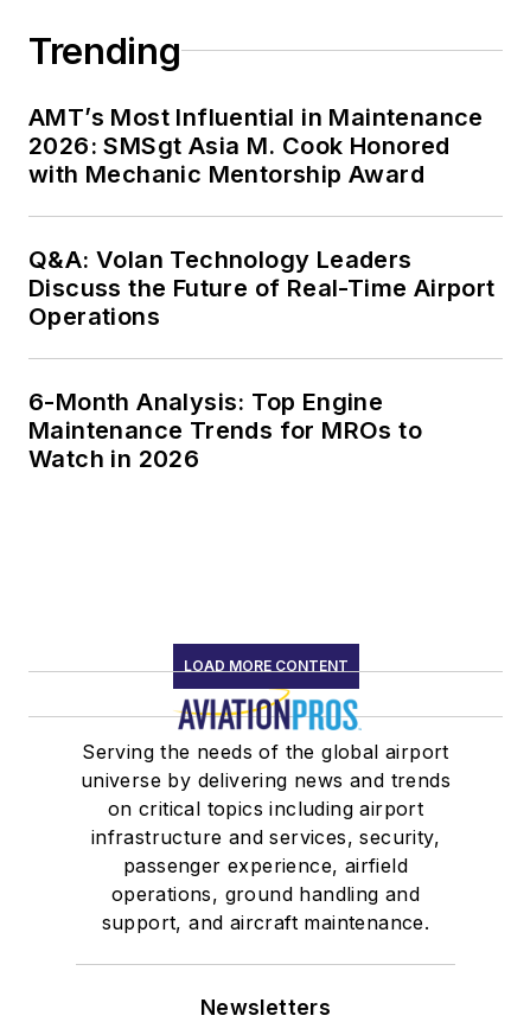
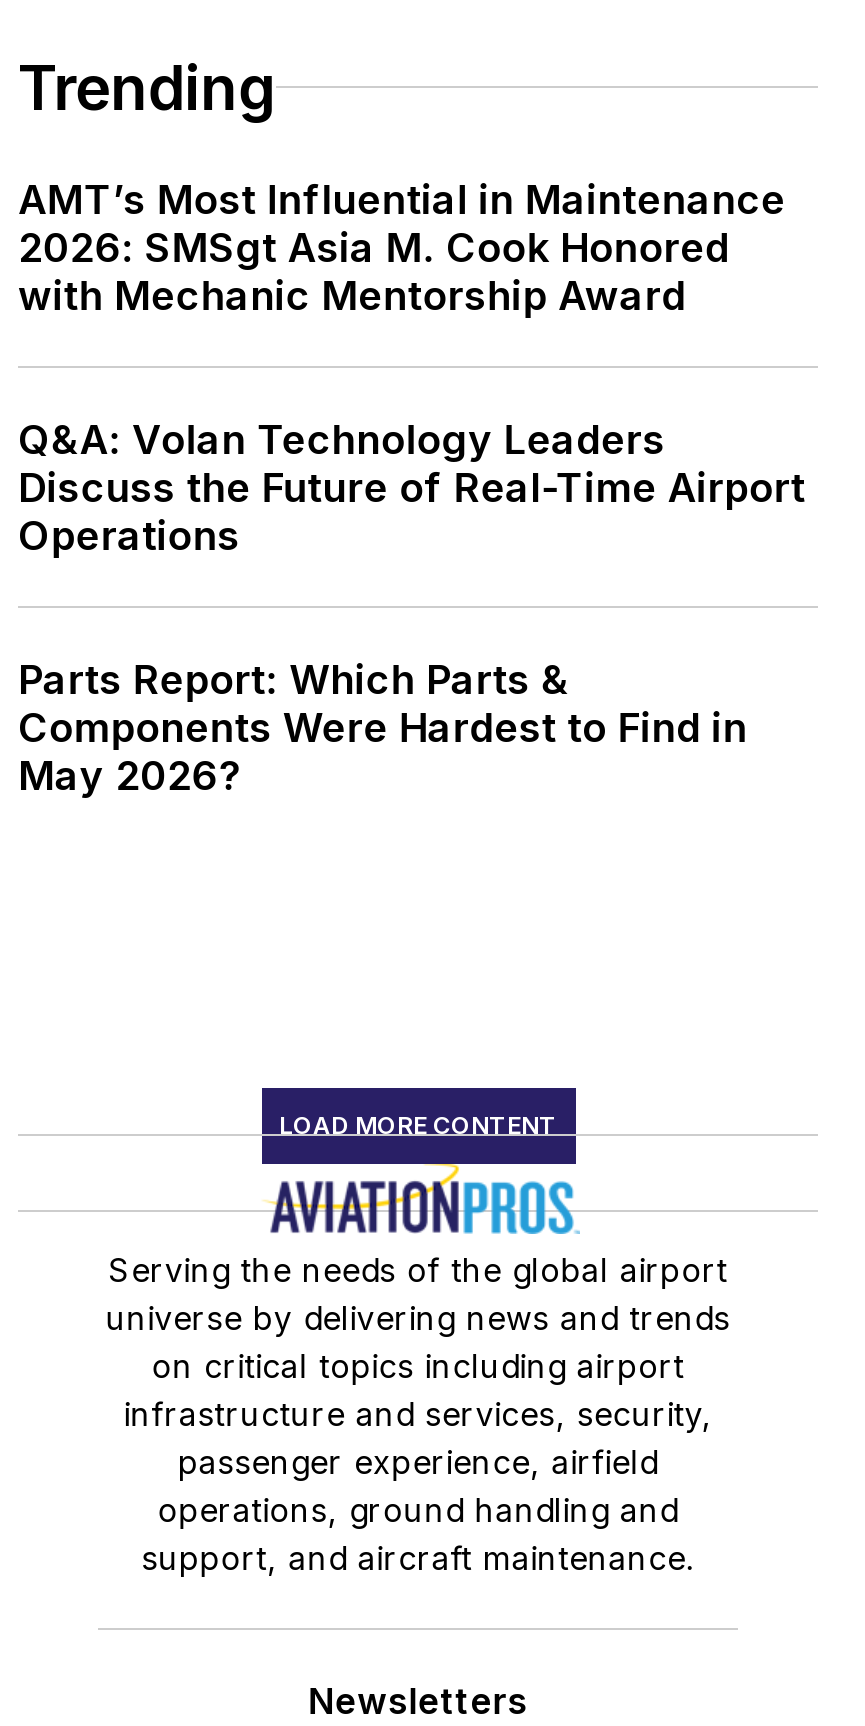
- 6-Month Analysis: Top Engine
- Maintenance Trends for MROs to
- Watch in 2026
+ Parts Report: Which Parts &
+ Components Were Hardest to Find in
+ May 2026?
